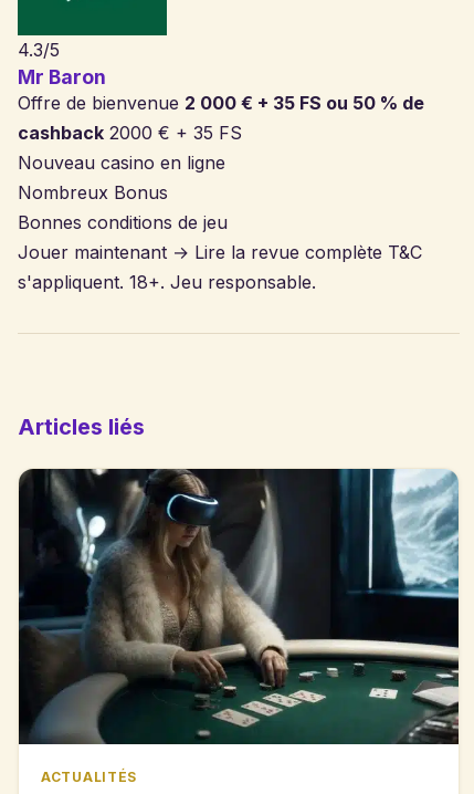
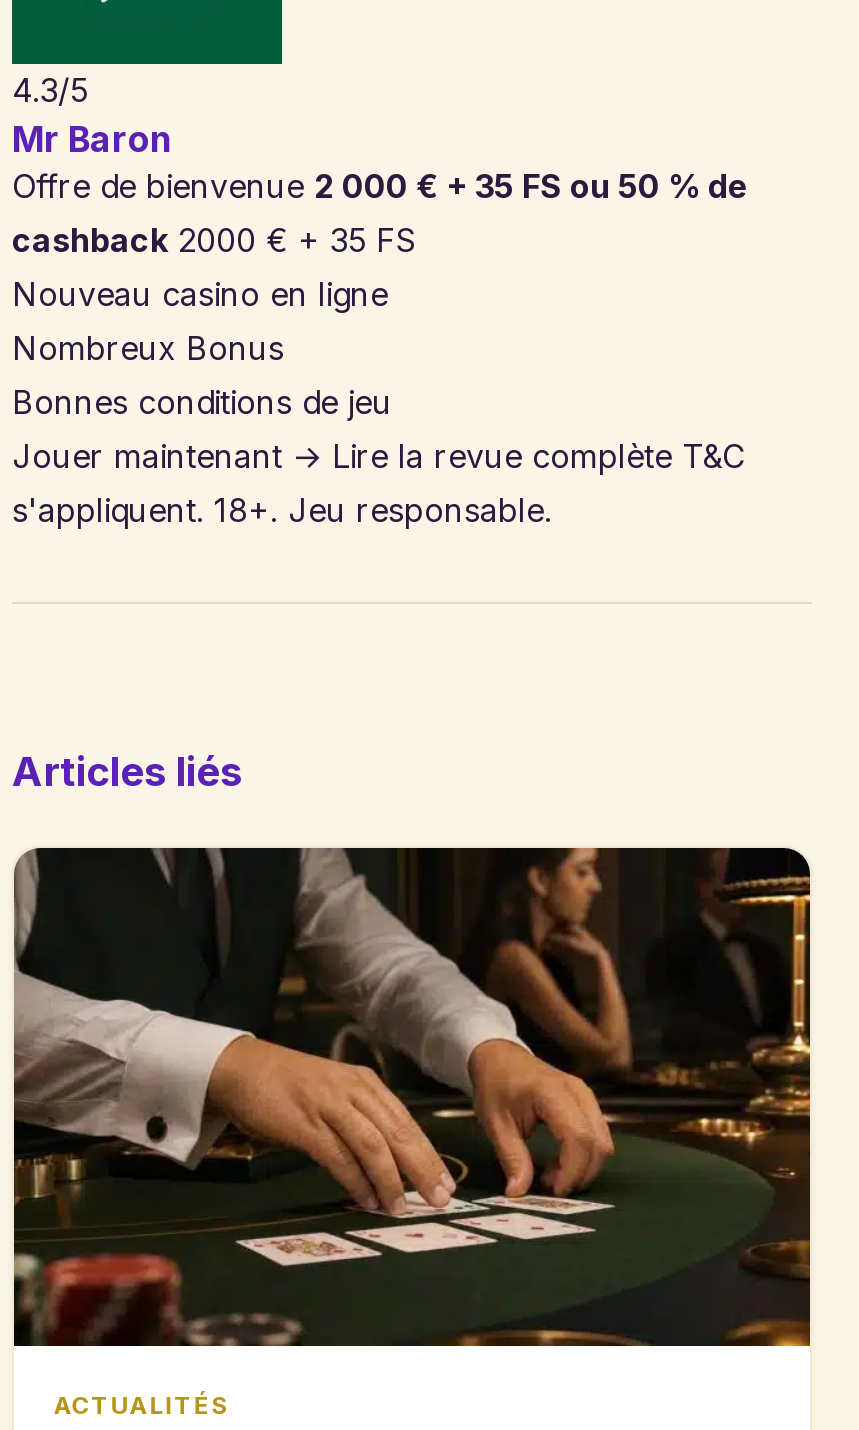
- [image]
+ [image]
